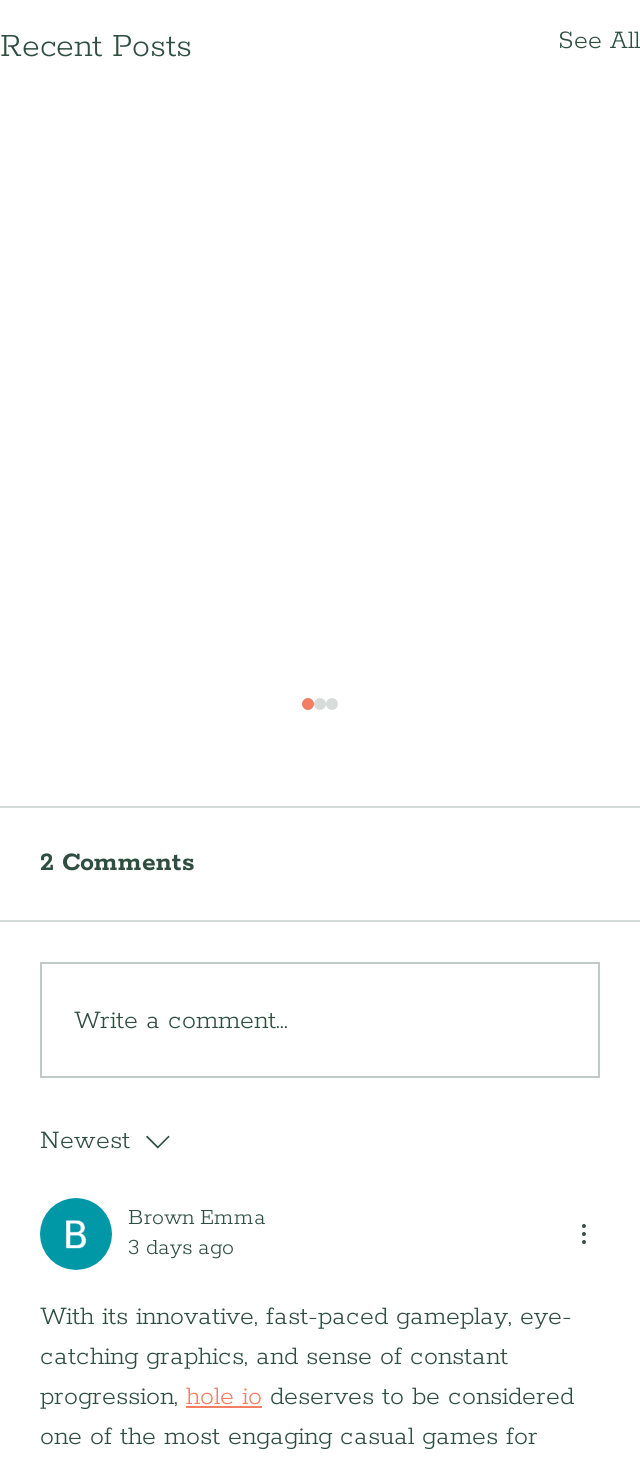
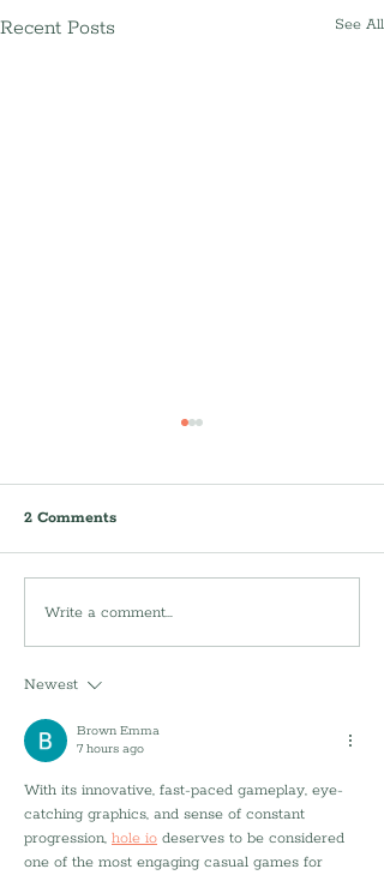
- 3 days ago
+ 7 hours ago
